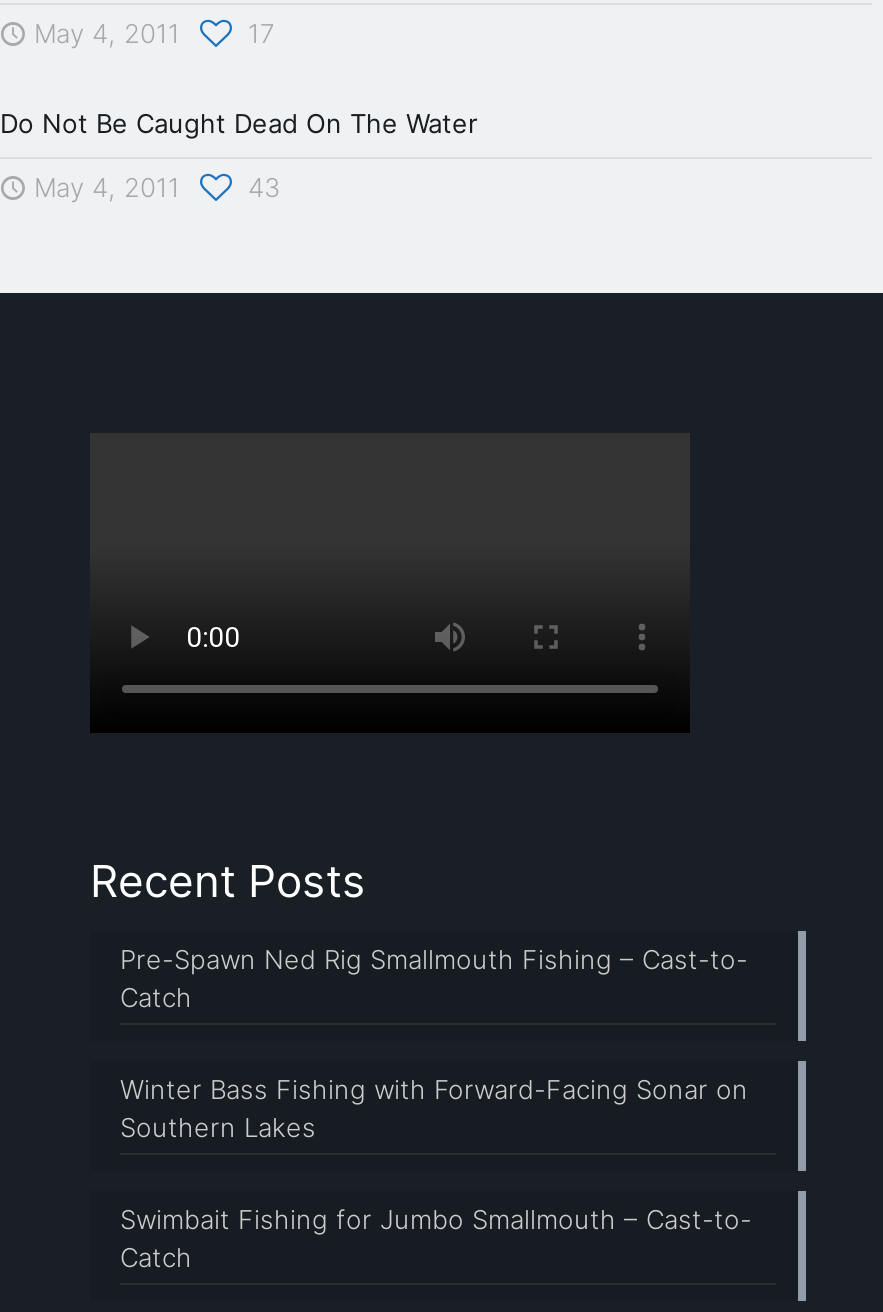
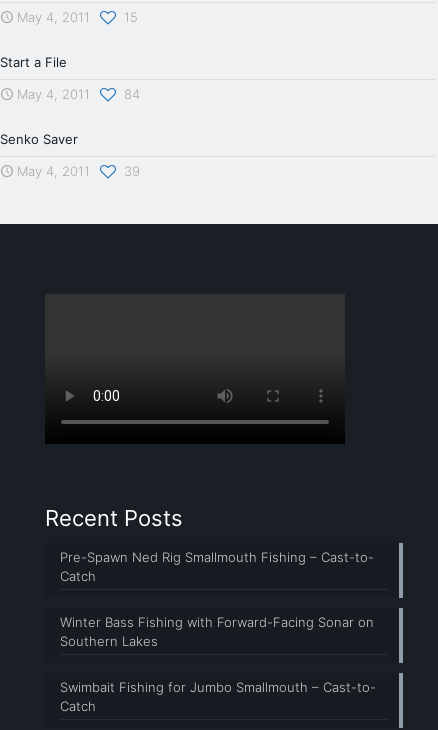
- 17
+ 15

- Do Not Be Caught Dead On The Water
+ Start a File

- 43
+ 84
+ Senko Saver
+ May 4, 2011
+ 39
